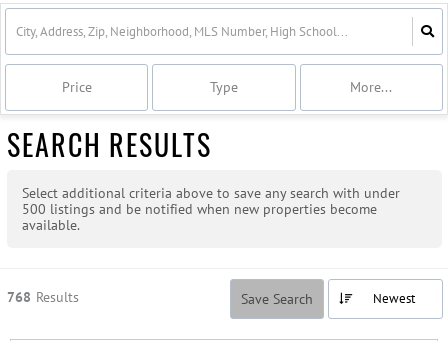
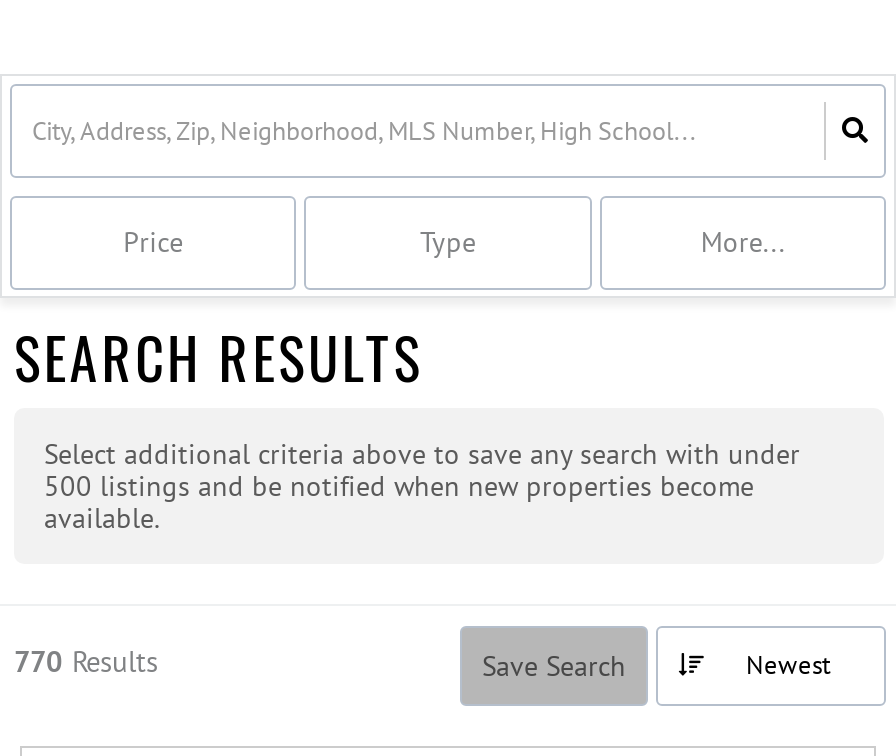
- 768 Results
+ 770 Results
